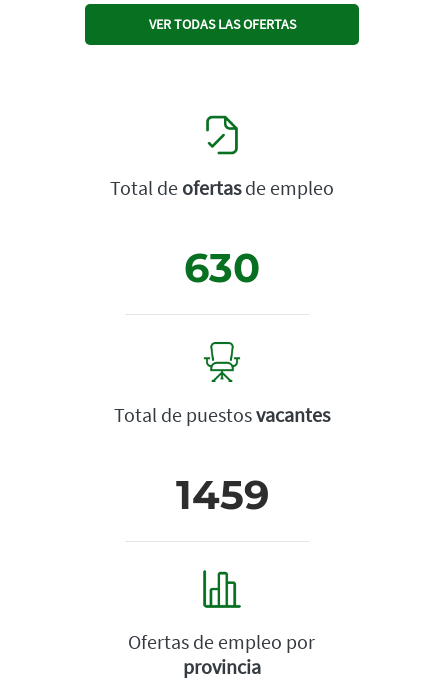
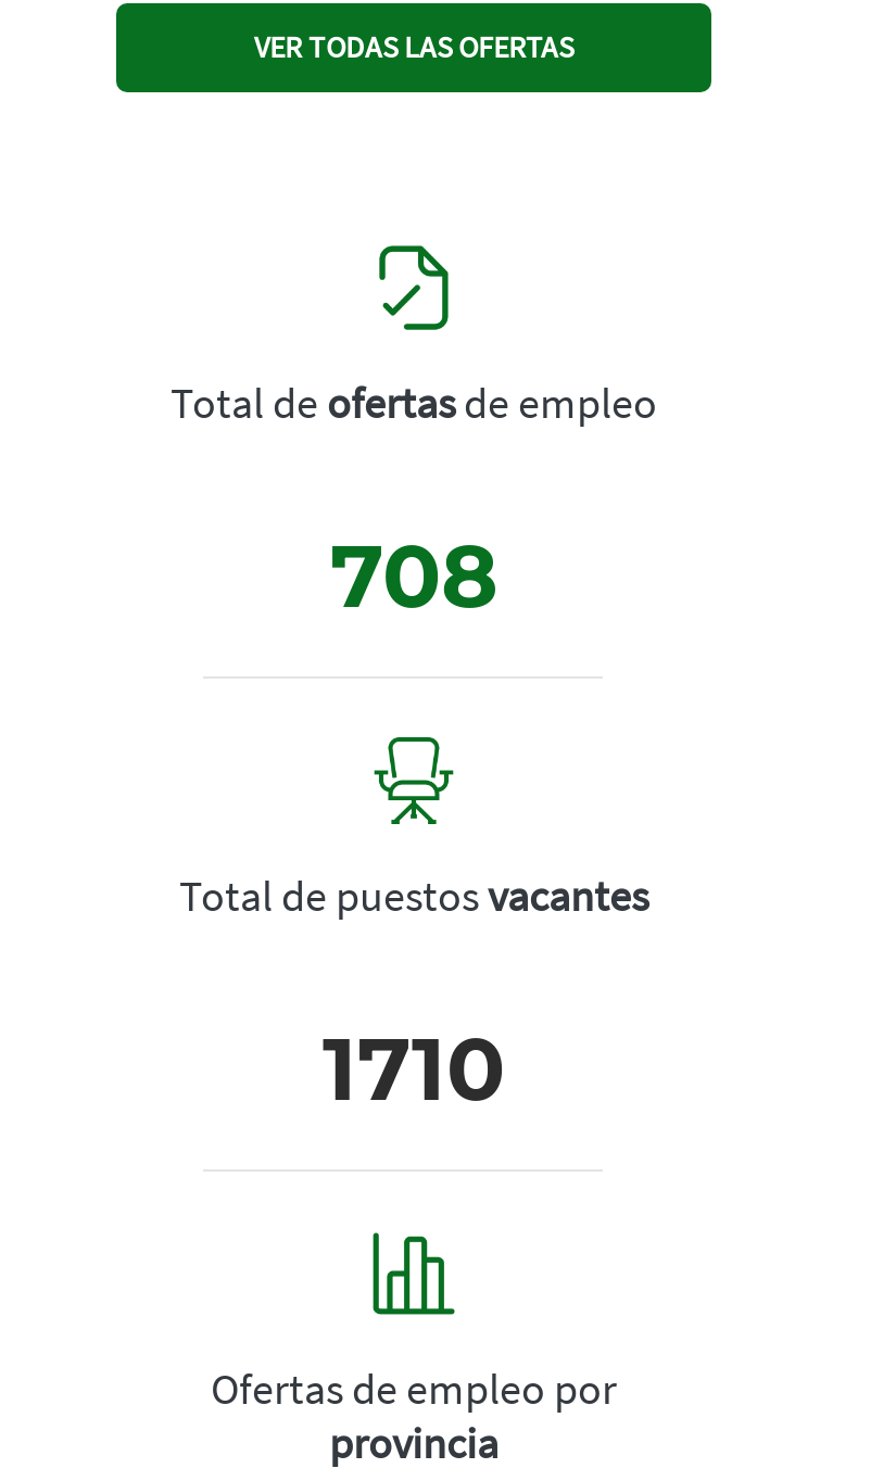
- 630
+ 708

- 1459
+ 1710
